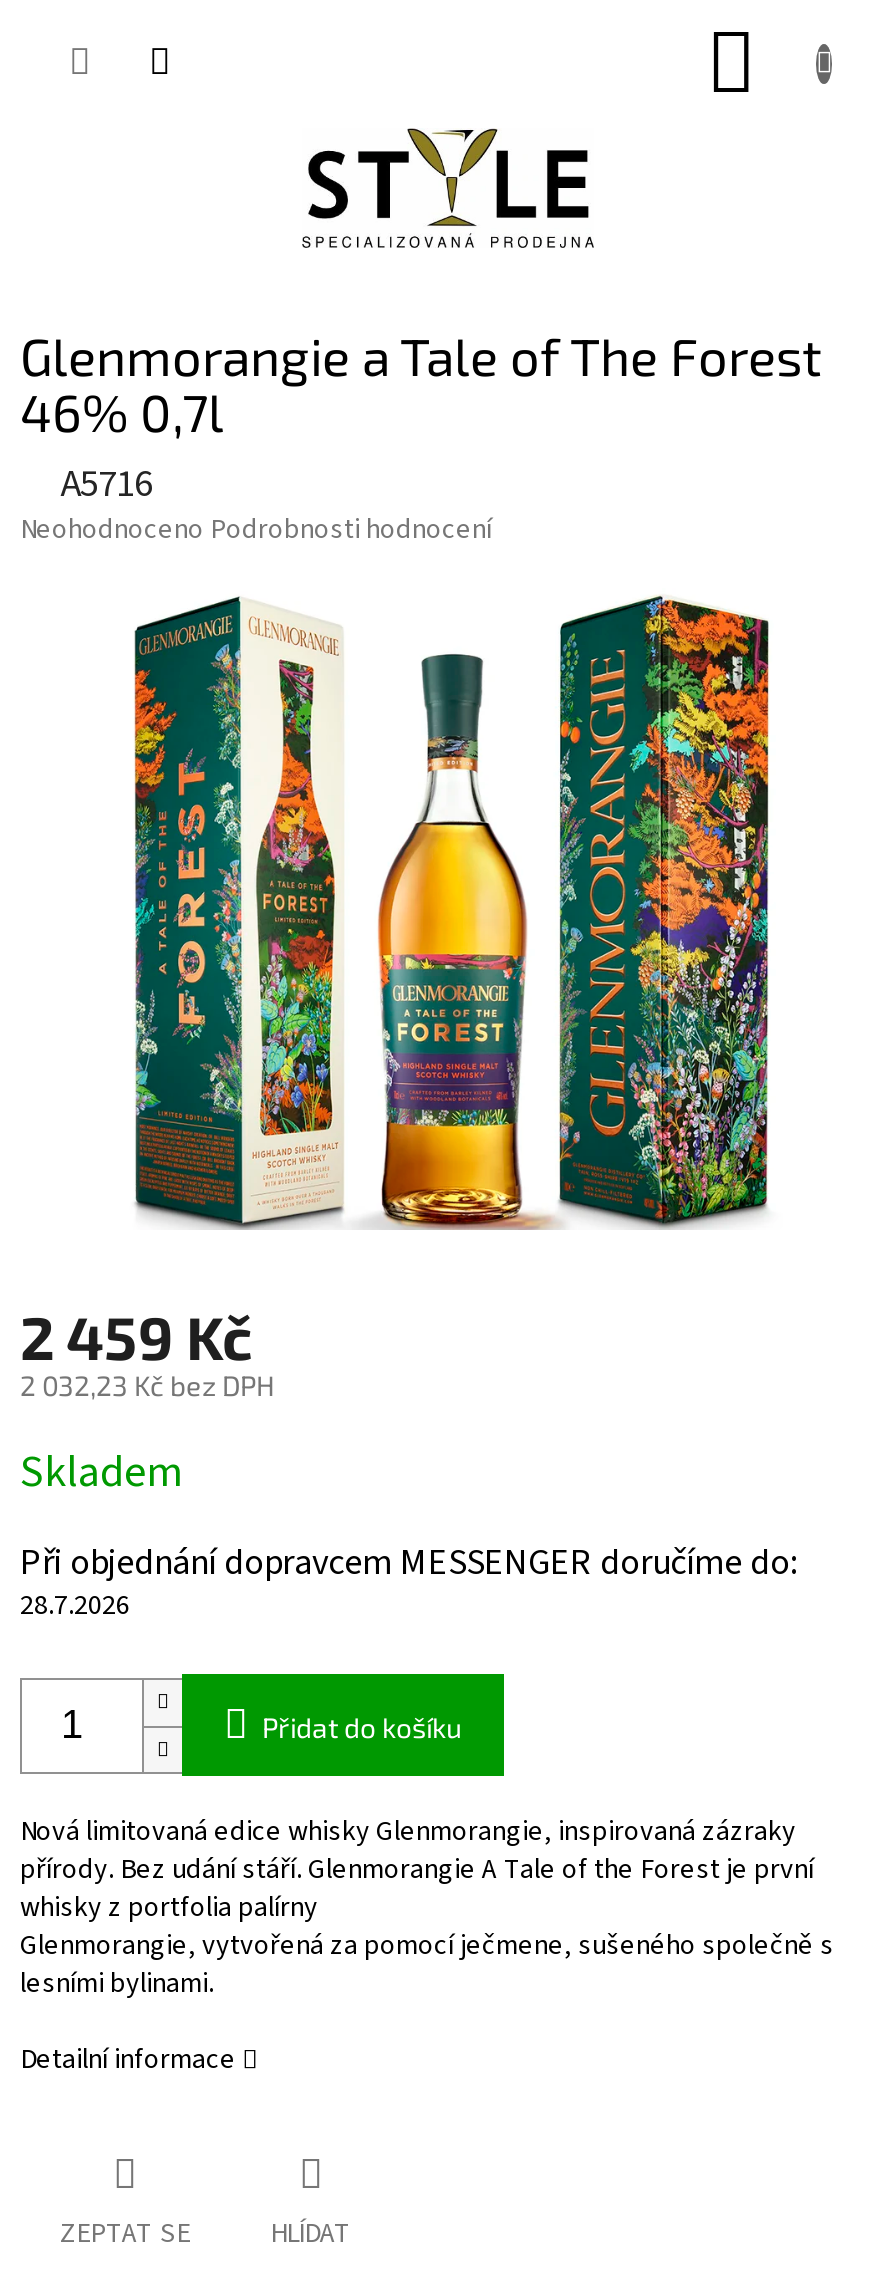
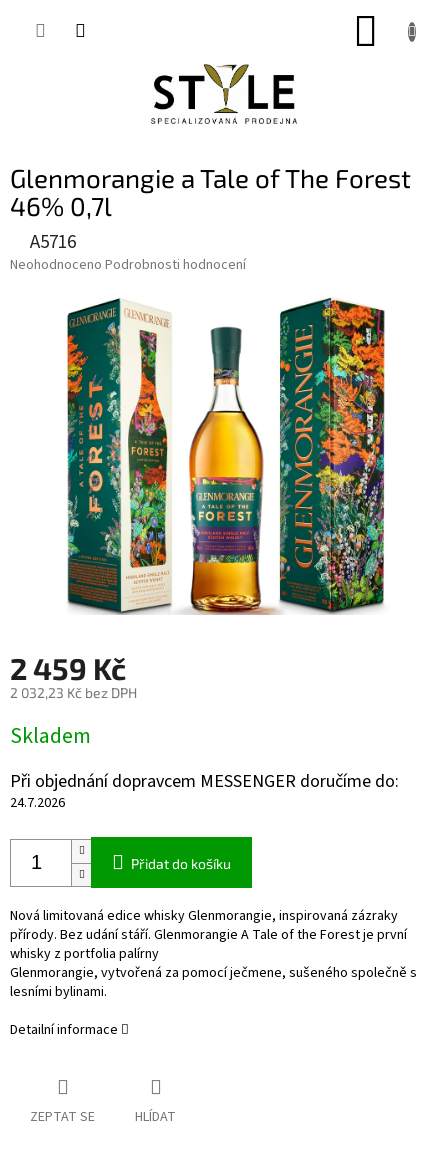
- 28.7.2026
+ 24.7.2026
